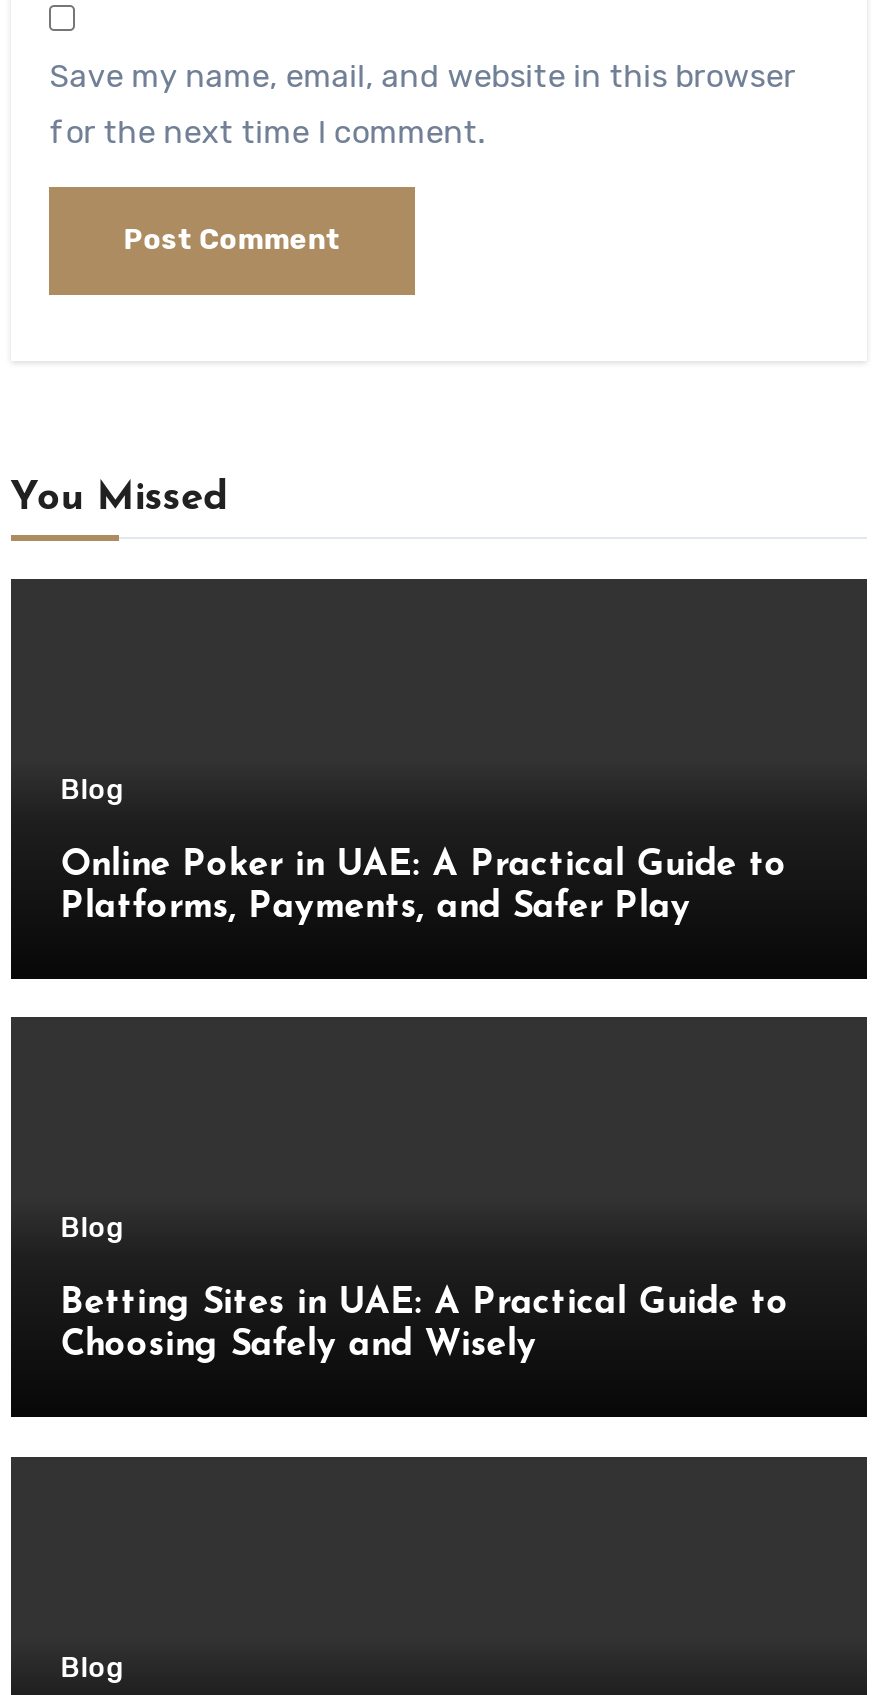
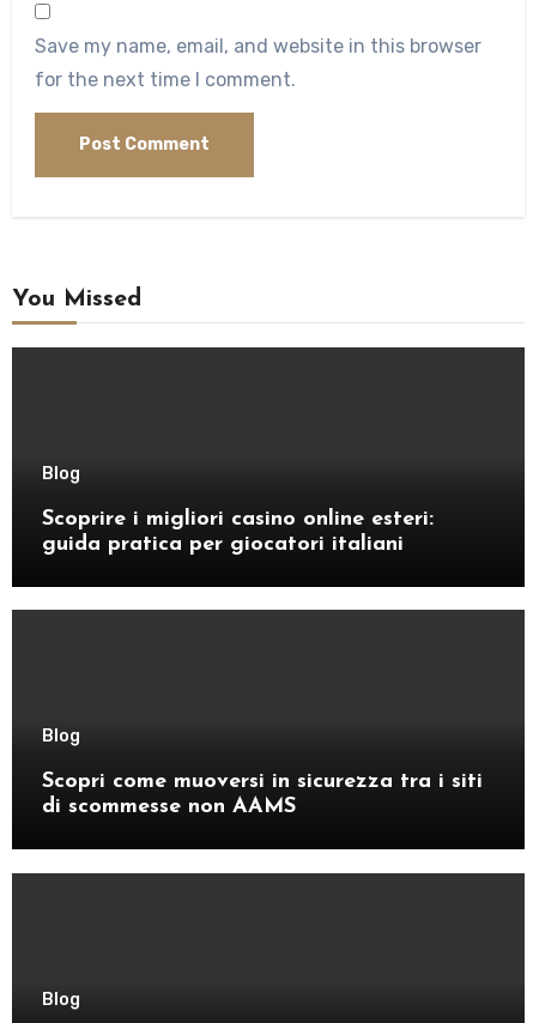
- Online Poker in UAE: A Practical Guide to
- Platforms, Payments, and Safer Play
+ Scoprire i migliori casino online esteri:
+ guida pratica per giocatori italiani

- Betting Sites in UAE: A Practical Guide to
- Choosing Safely and Wisely
+ Scopri come muoversi in sicurezza tra i siti
+ di scommesse non AAMS
